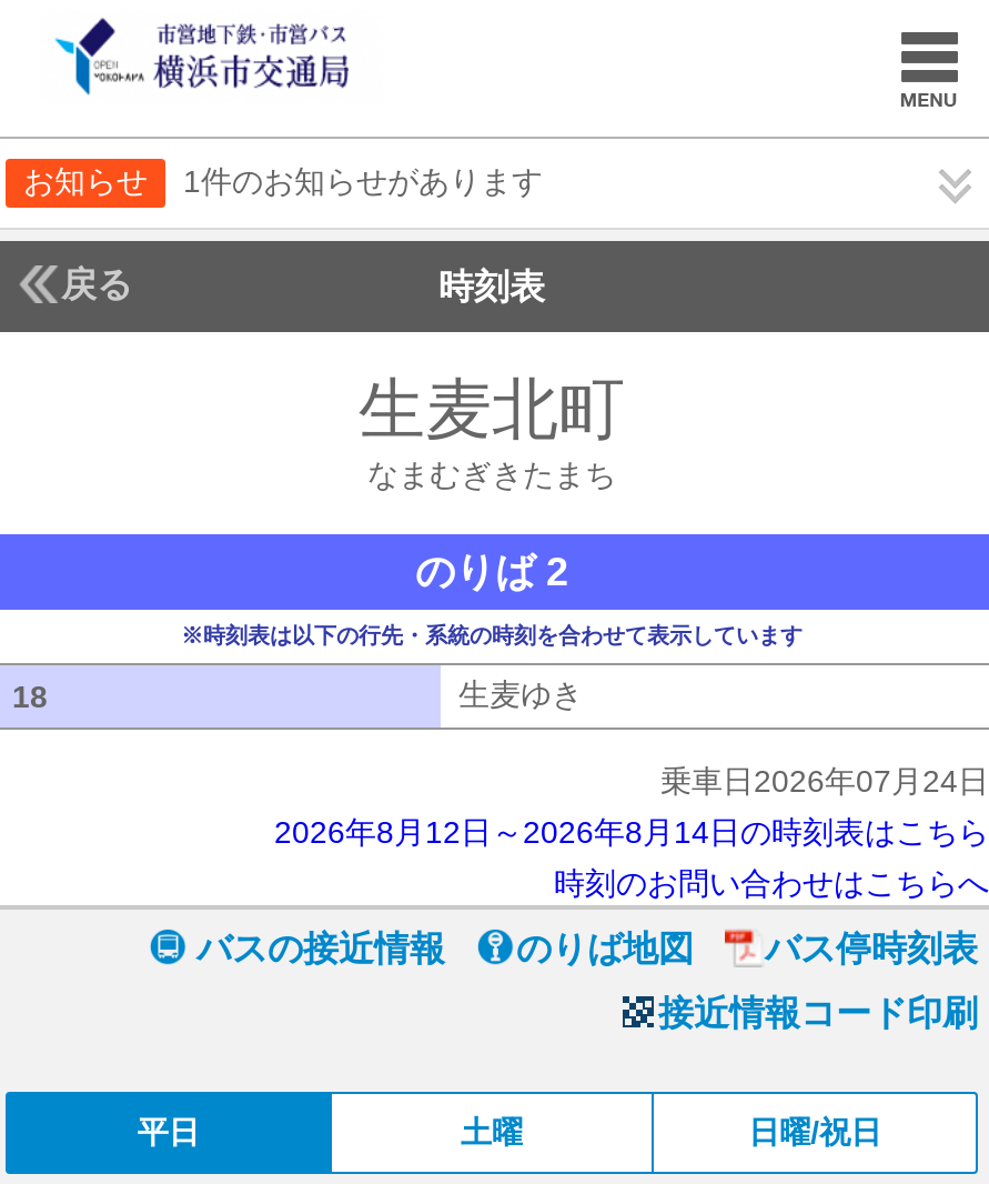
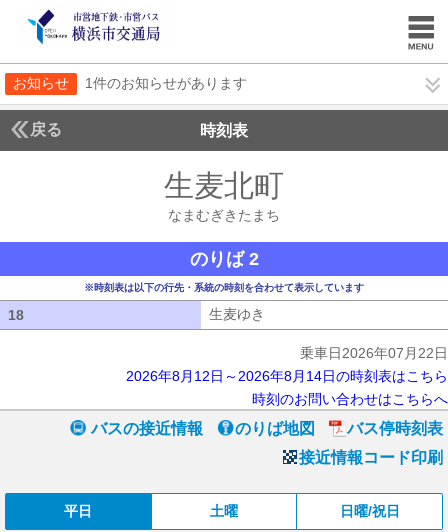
- 乗車日2026年07月24日
+ 乗車日2026年07月22日
